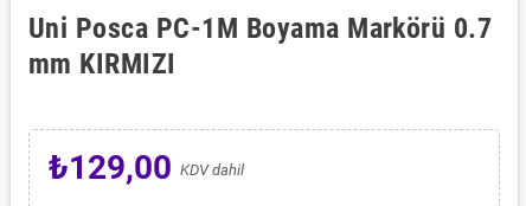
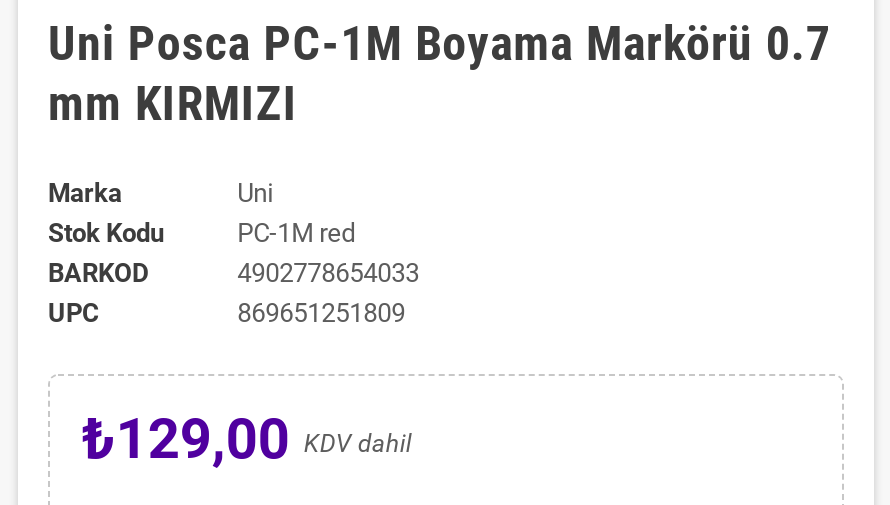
+ Marka
+ Uni
+ Stok Kodu
+ PC-1M red
+ BARKOD
+ 4902778654033
+ UPC
+ 869651251809
